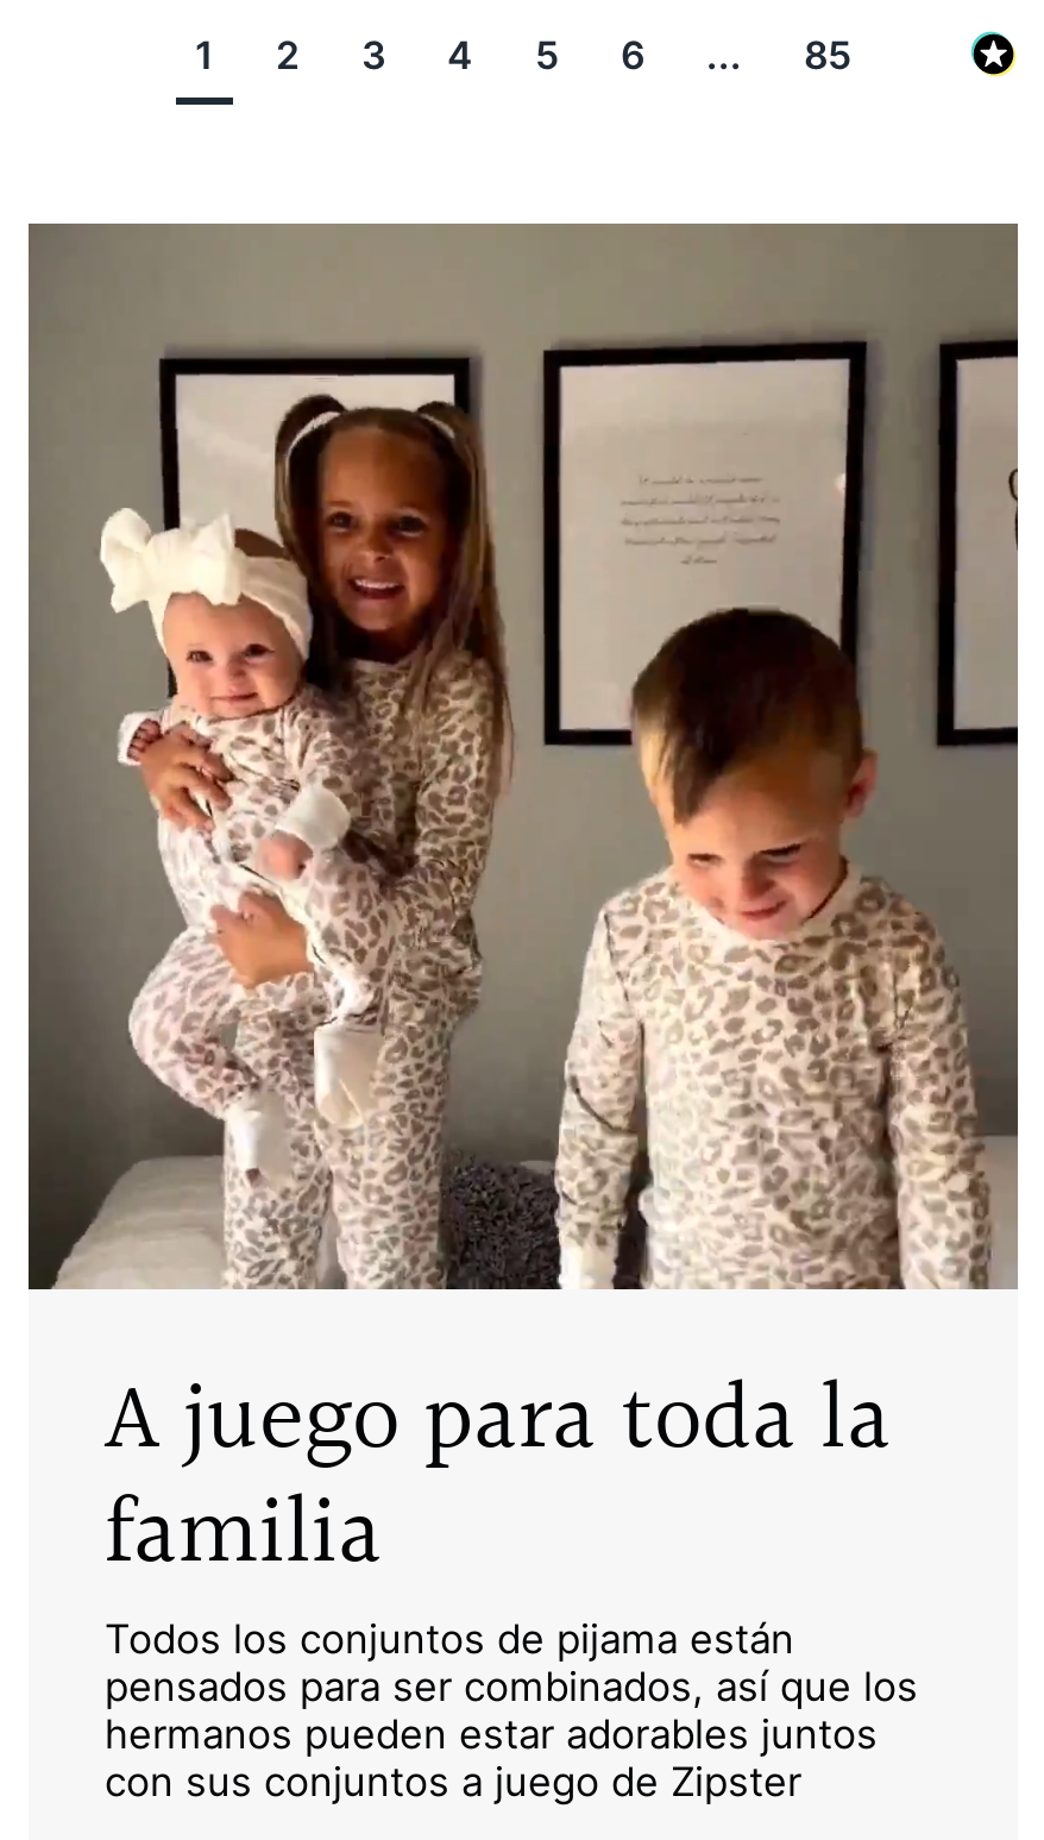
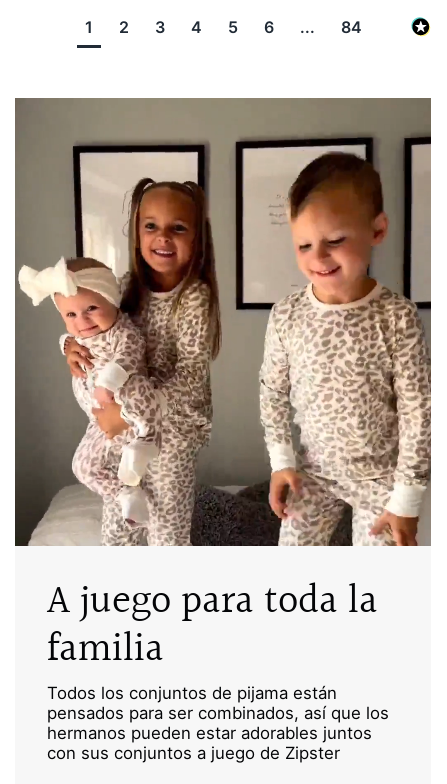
- 85
+ 84

- [image]
+ [image]
